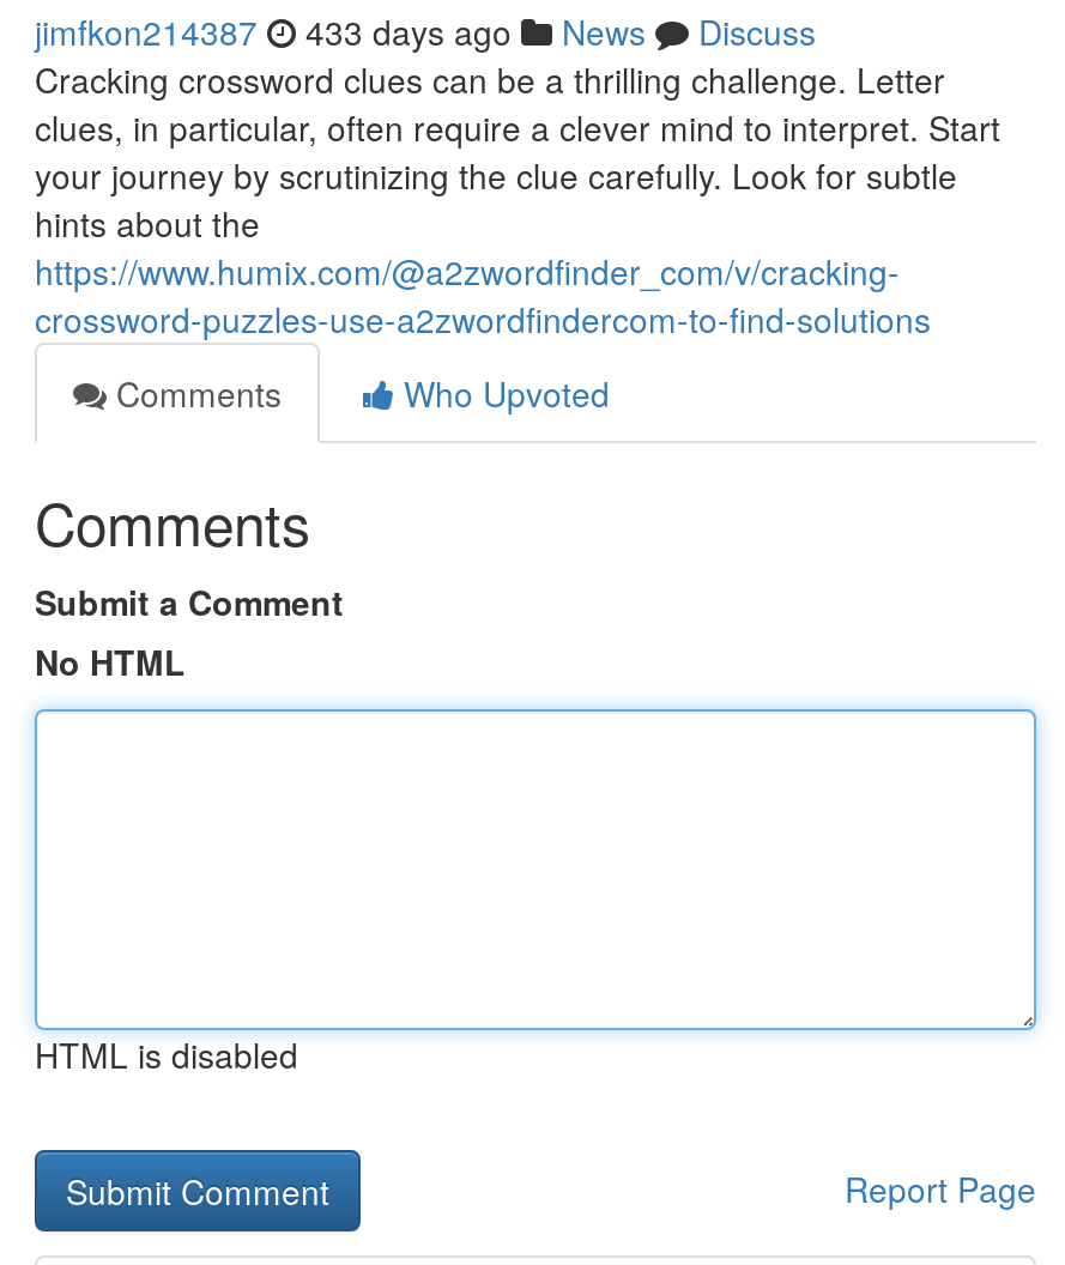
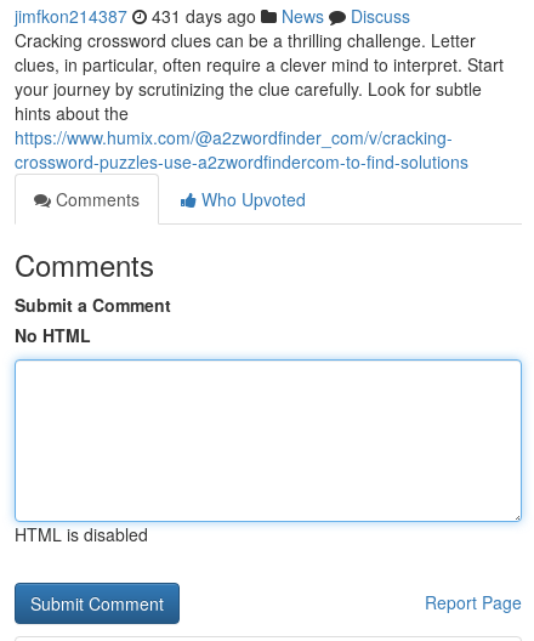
- jimfkon214387 433 days ago News Discuss
+ jimfkon214387 431 days ago News Discuss
